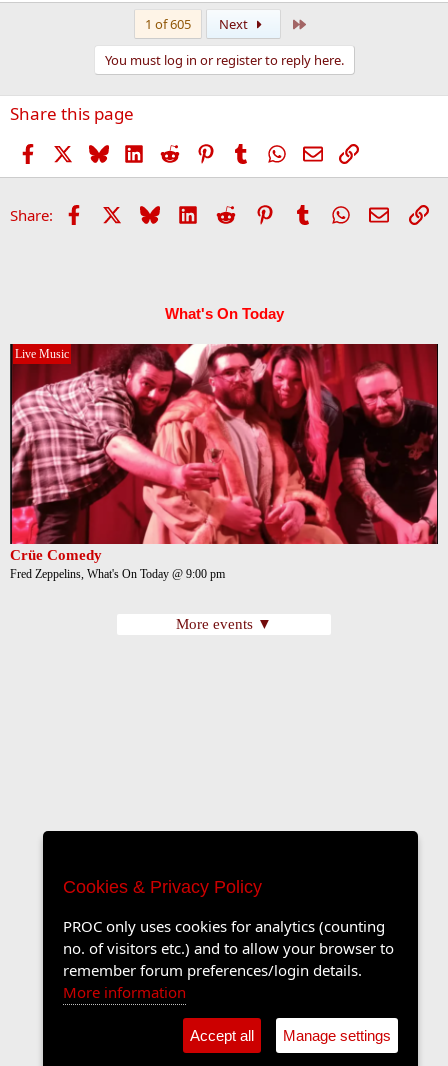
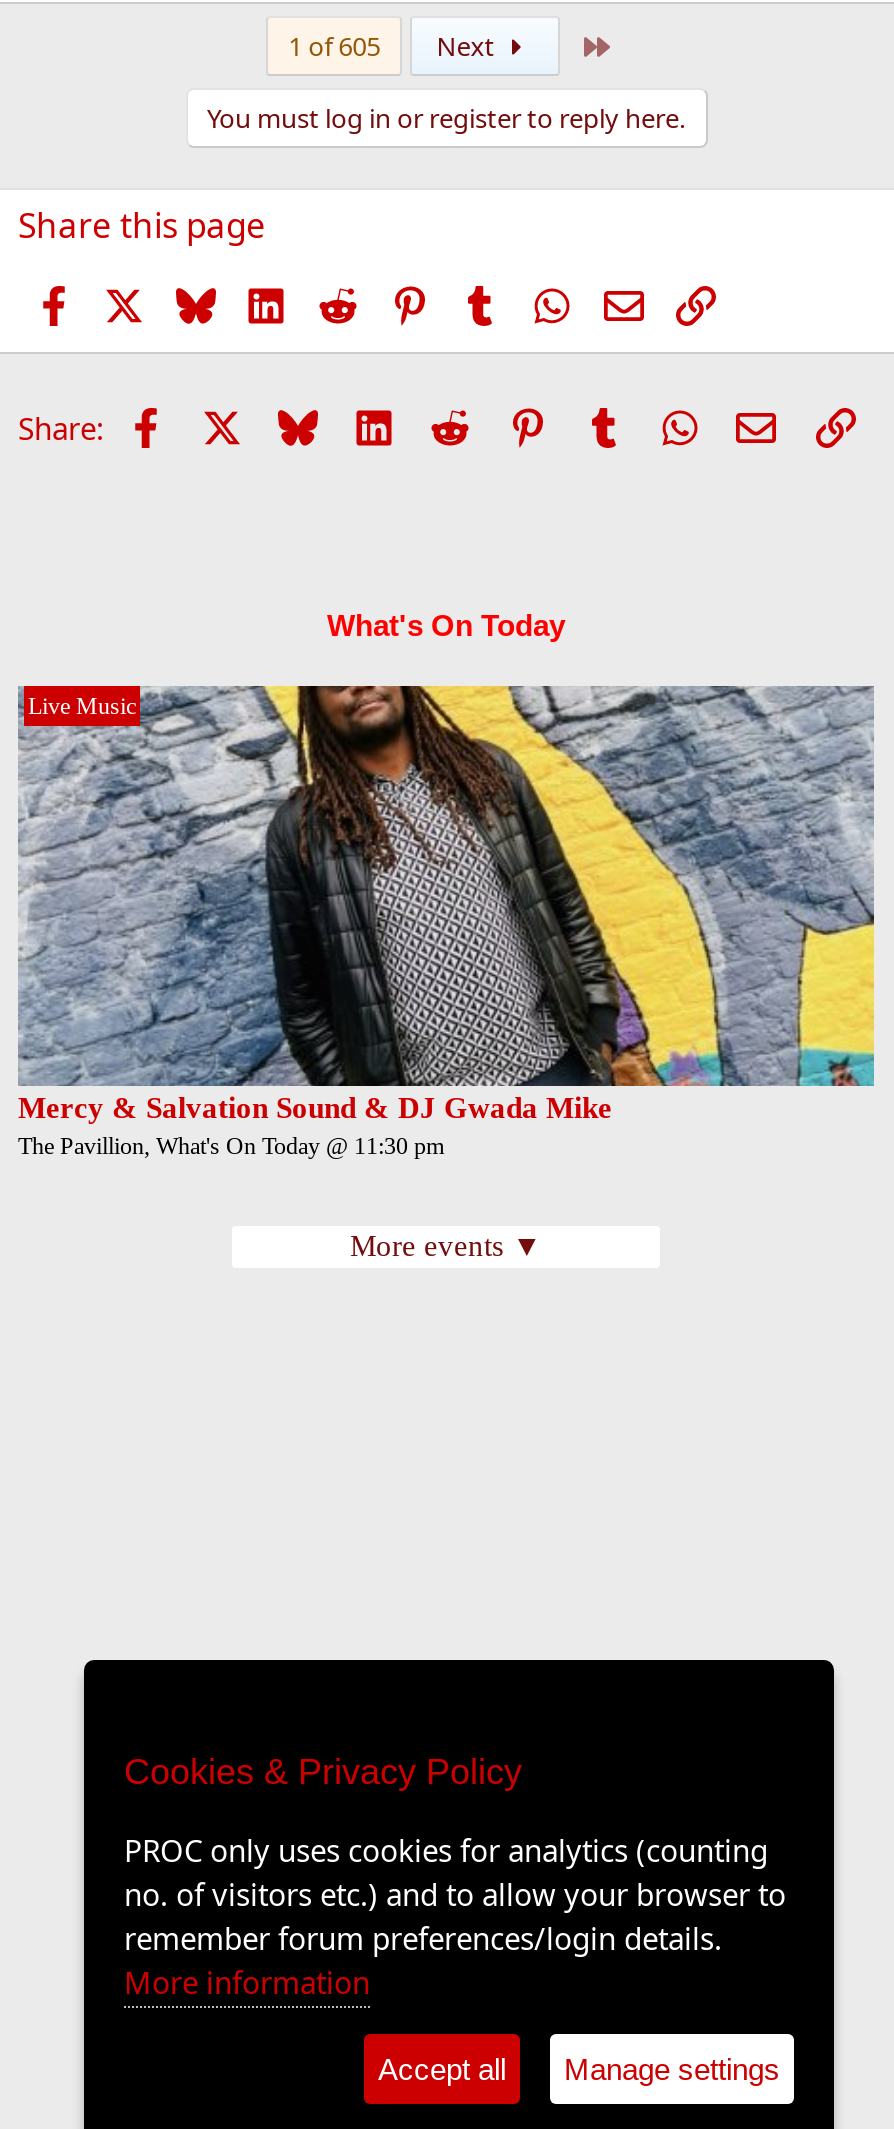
- [image]
- Crüe Comedy
- Fred Zeppelins, What's On Today @ 9:00 pm
+ [image]
+ Mercy & Salvation Sound & DJ Gwada Mike
+ The Pavillion, What's On Today @ 11:30 pm
